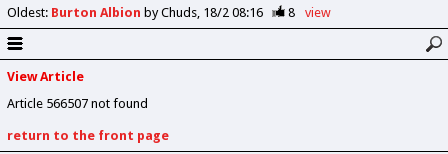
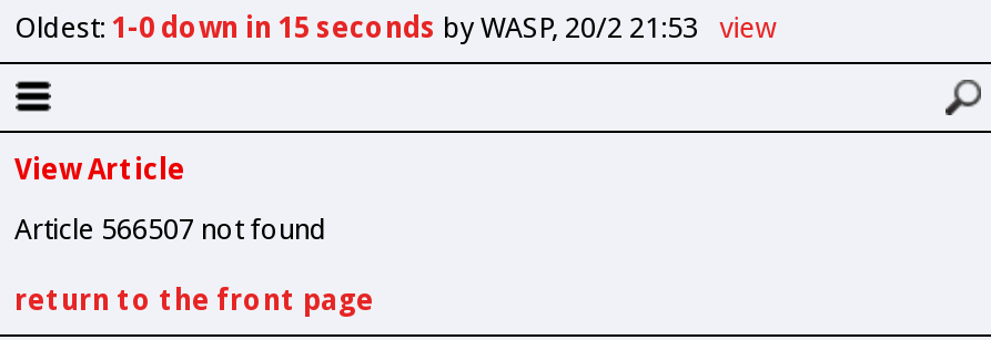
- Oldest: Burton Albion by Chuds 18/2 08:16
- 8
+ Oldest: 1-0 down in 15 seconds by WASP 20/2 21:53
